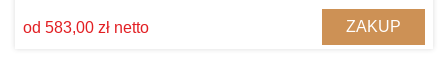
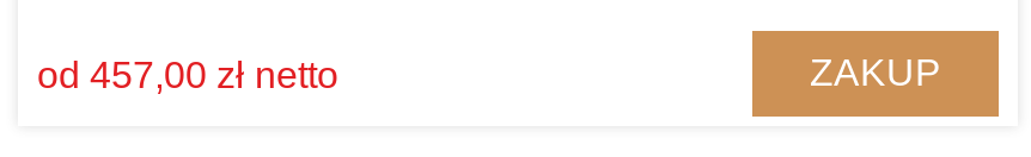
- od 583,00 zł netto
+ od 457,00 zł netto
